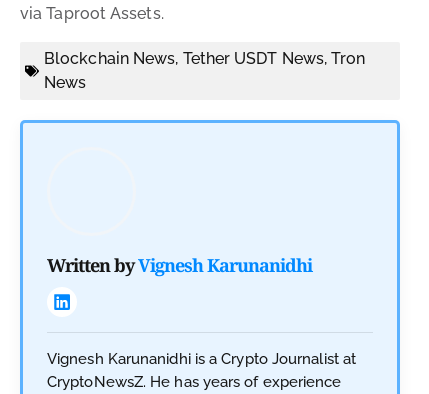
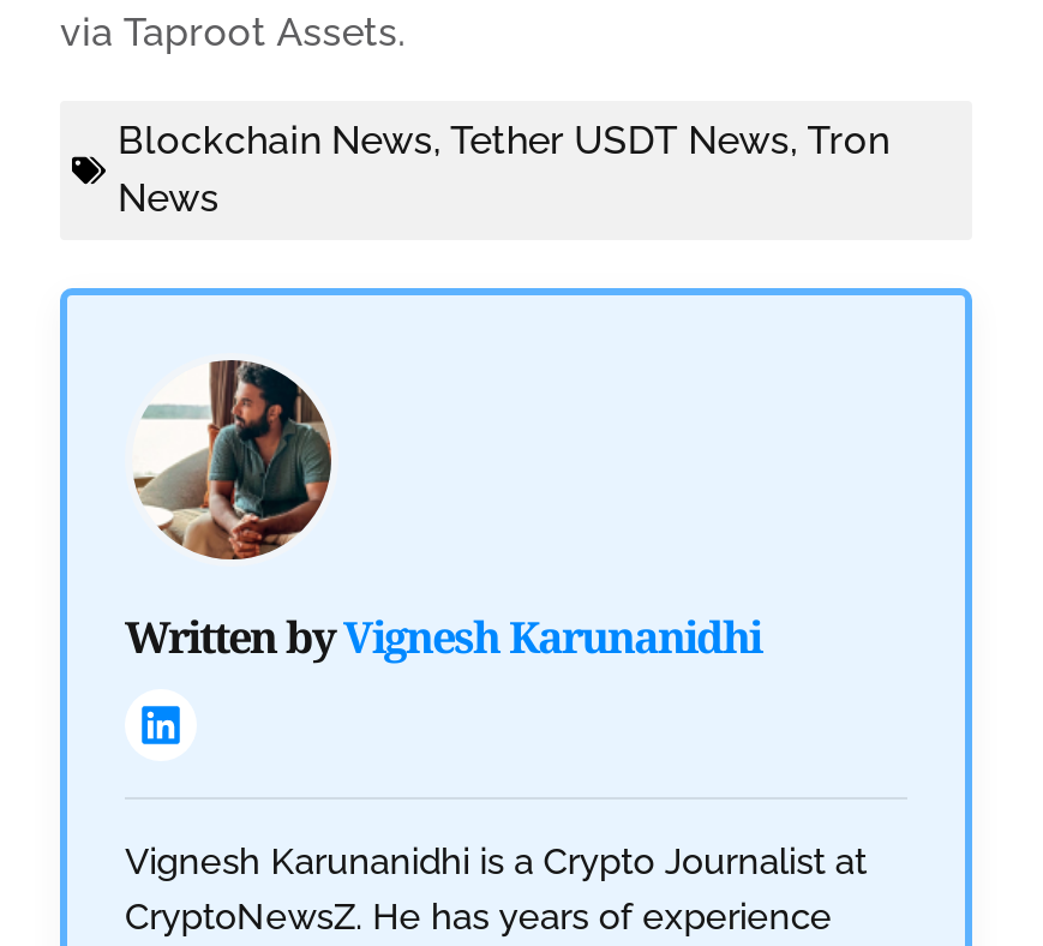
+ [image]
